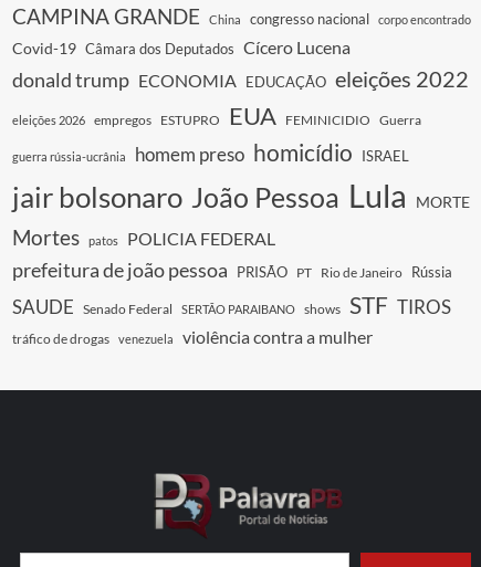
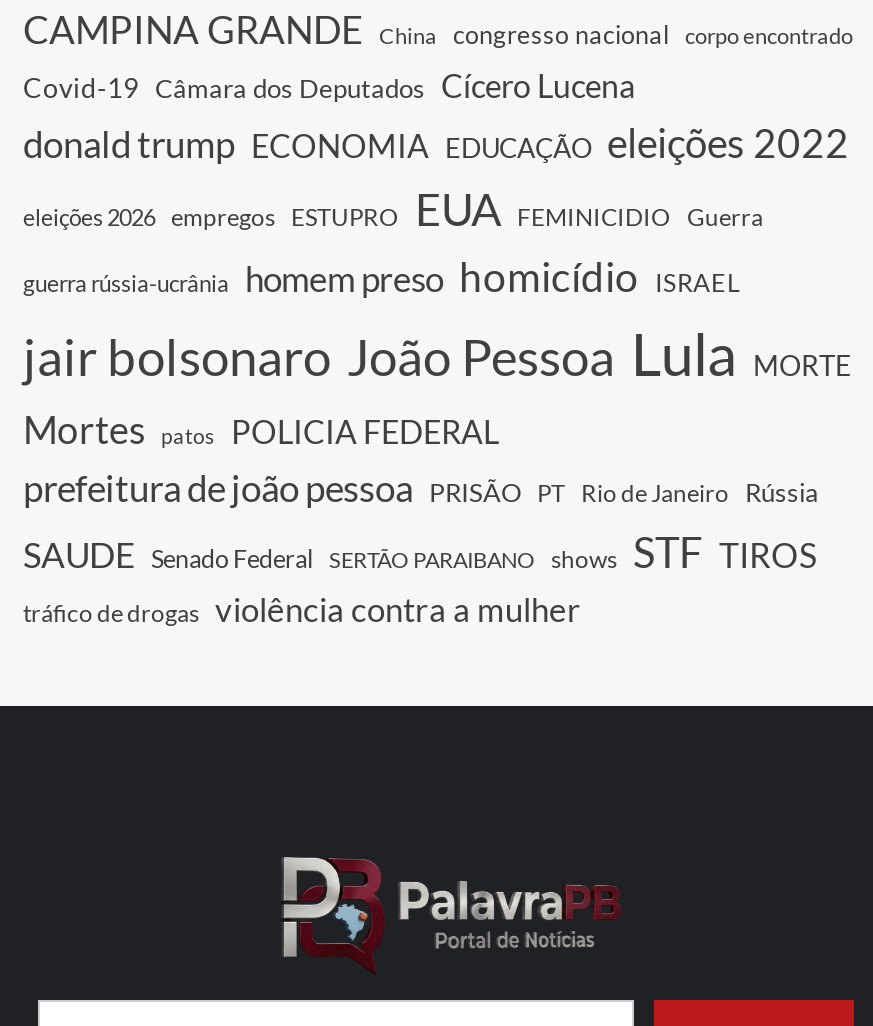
- tráfico de drogas
- venezuela
- violência contra a mulher
+ tráfico de drogas violência contra a mulher
